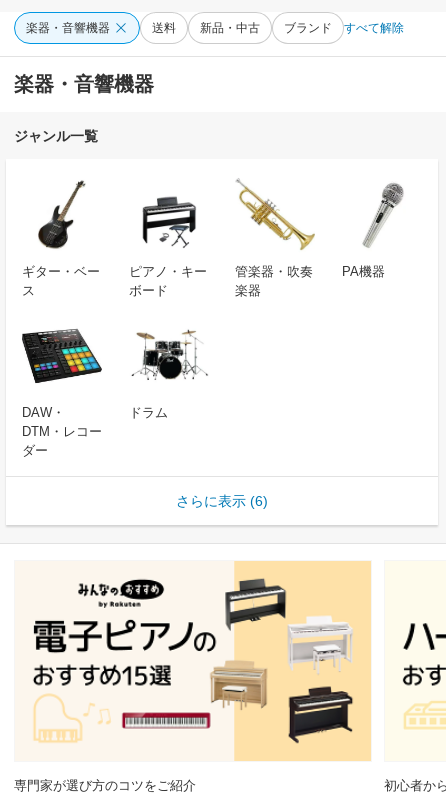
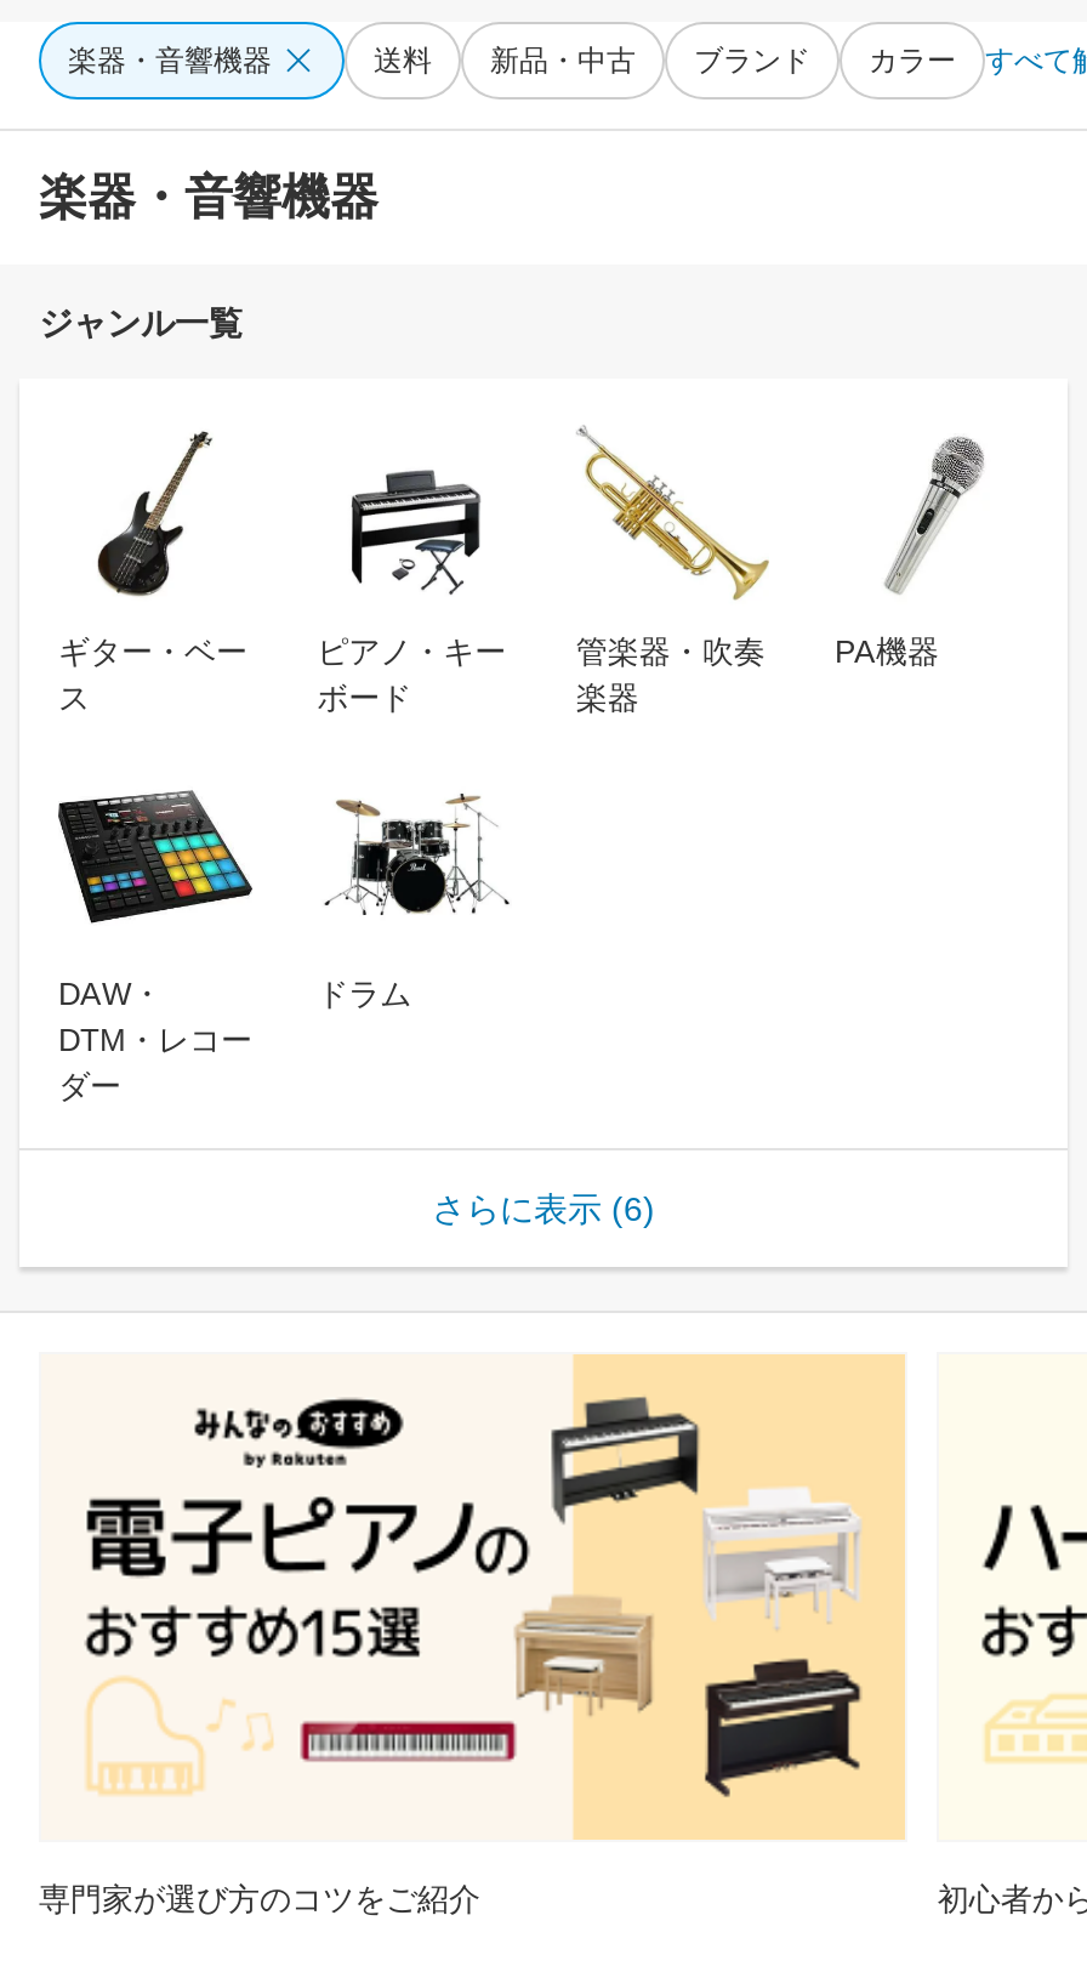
+ カラー
